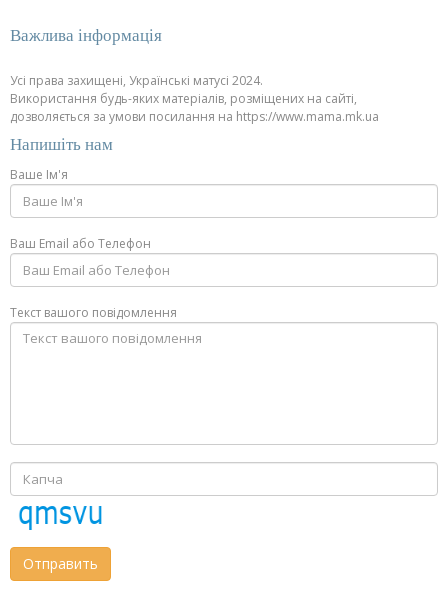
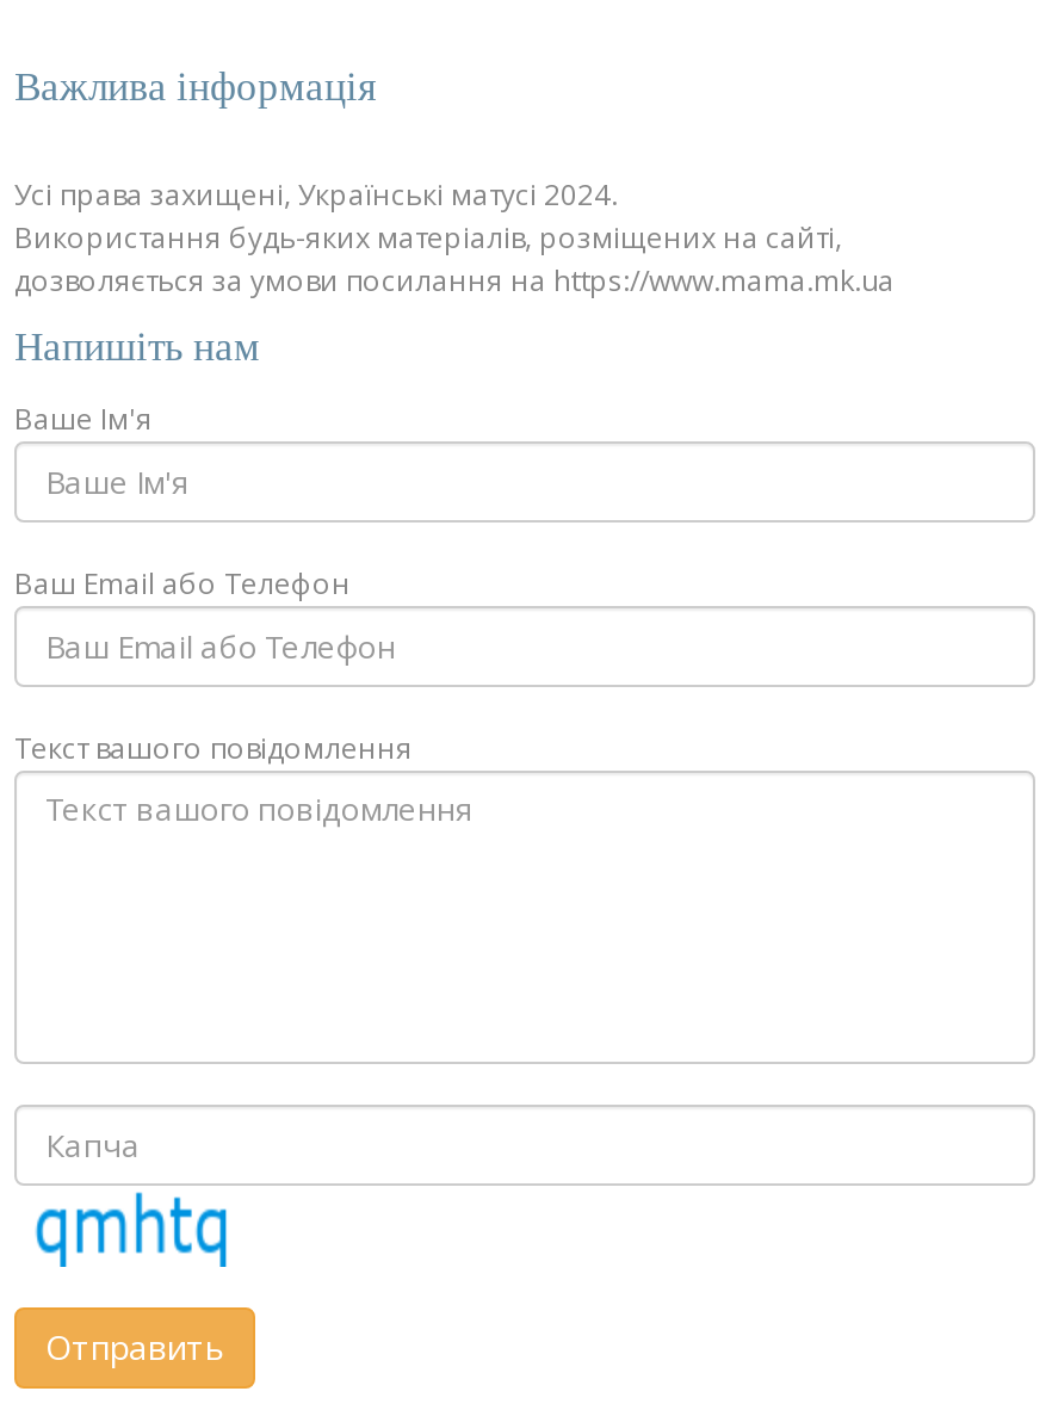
- [image]
+ [image]
